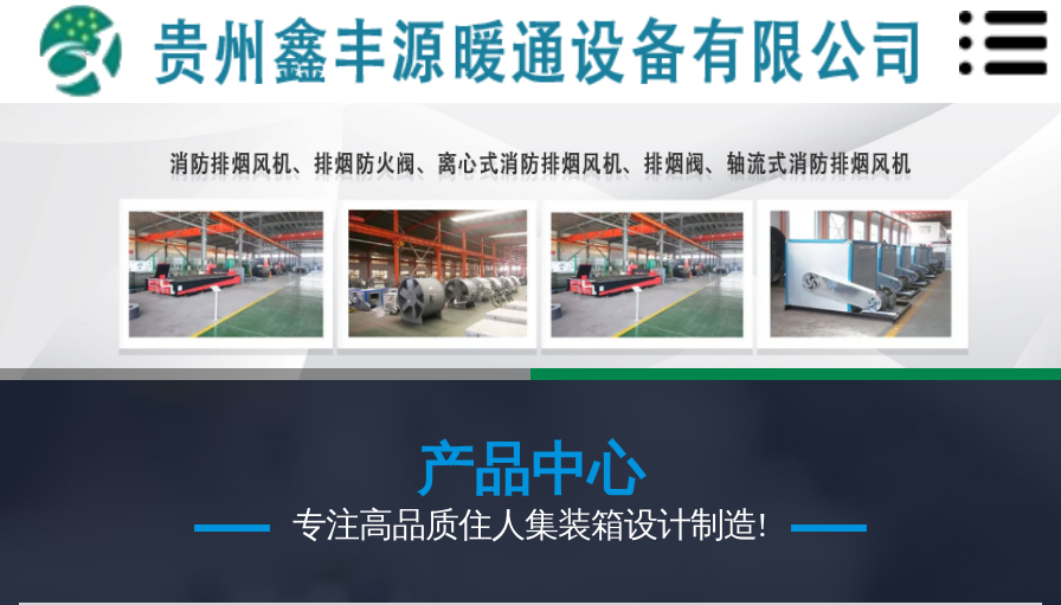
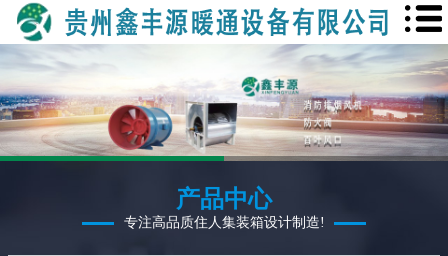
- [image]
+ [image]
